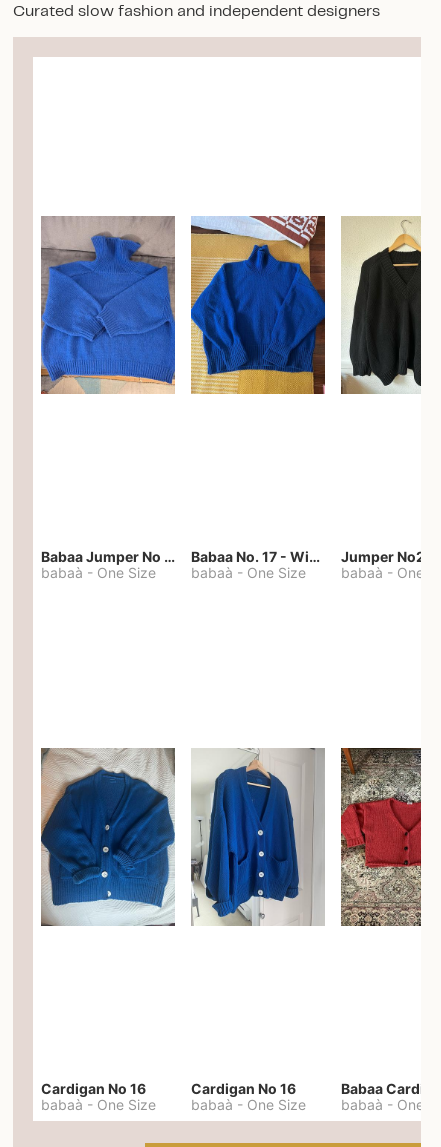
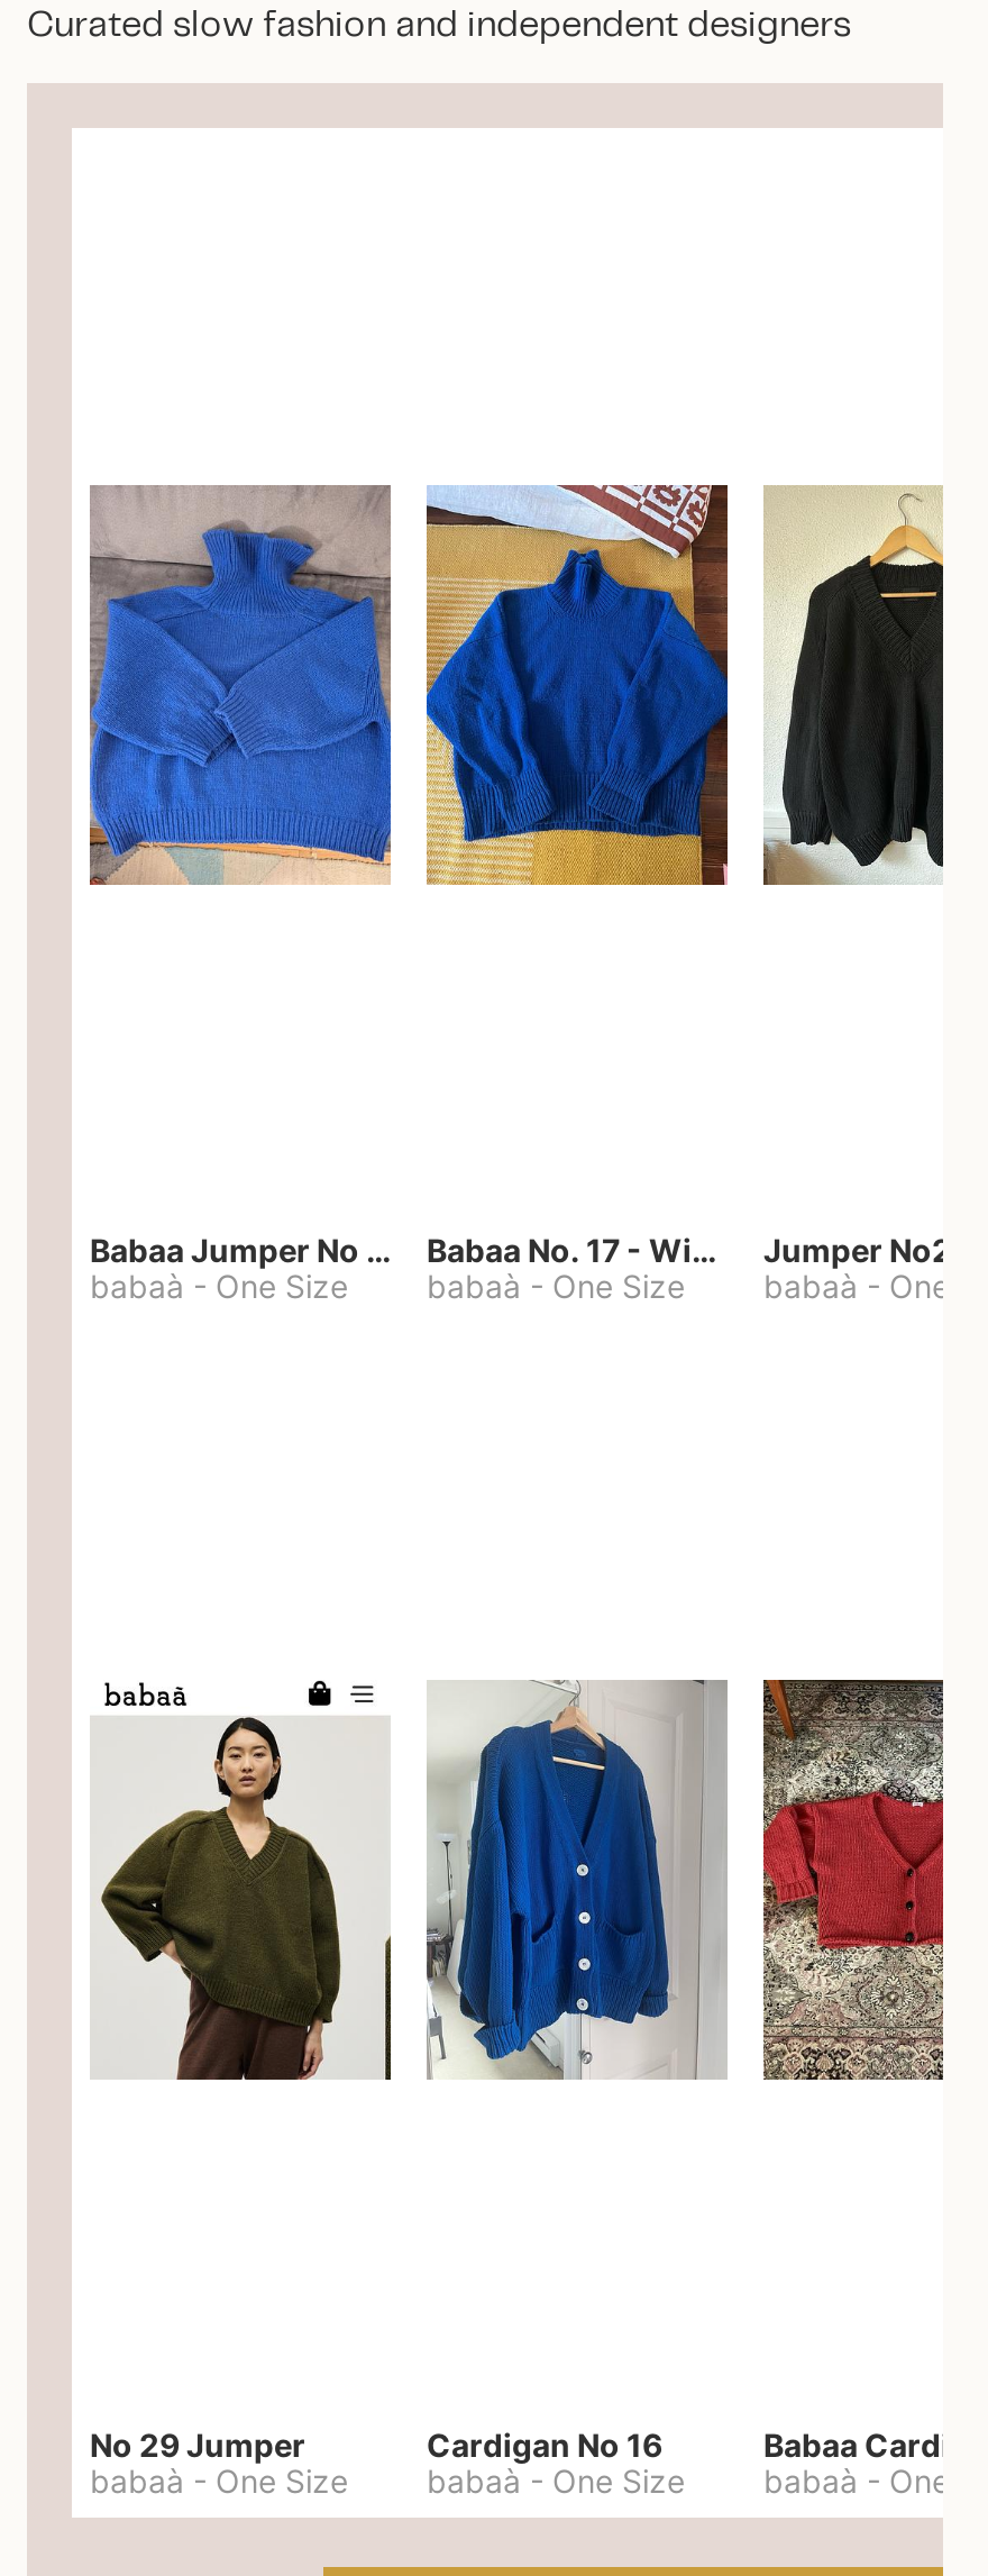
- [image]
+ [image]

- Cardigan No 16
+ No 29 Jumper
